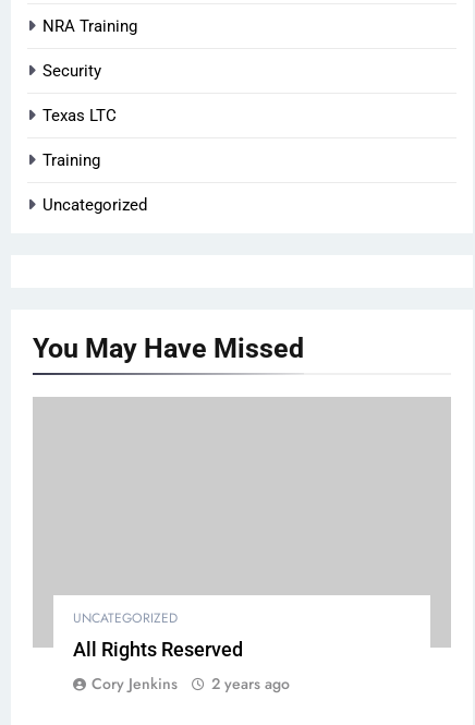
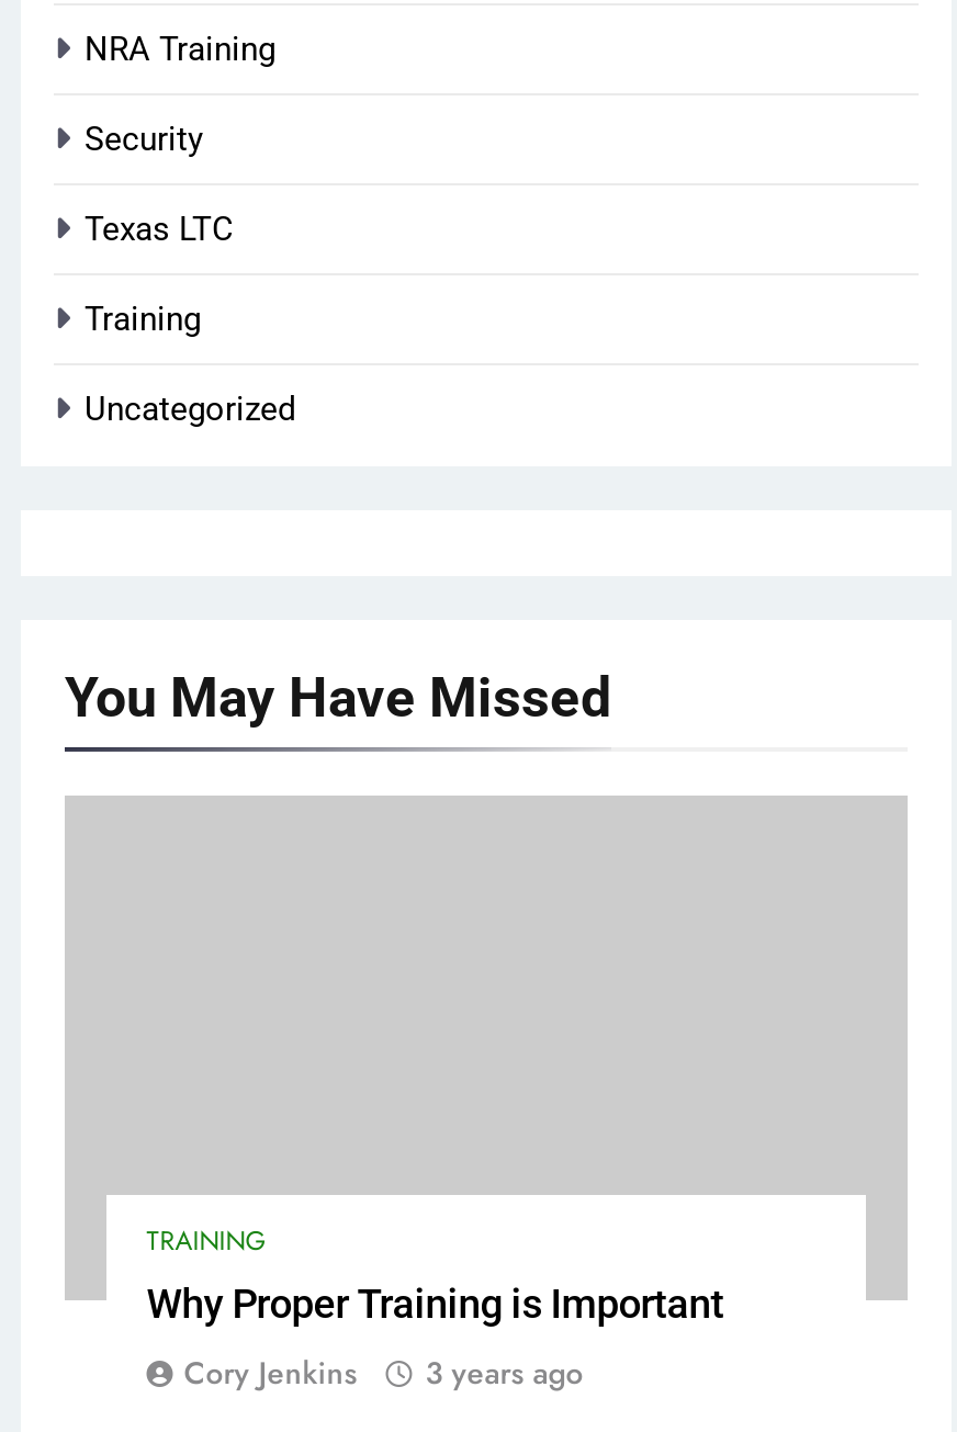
- UNCATEGORIZED
- All Rights Reserved
+ TRAINING
+ Why Proper Training is Important

- Cory Jenkins 2 years ago
+ Cory Jenkins 3 years ago
